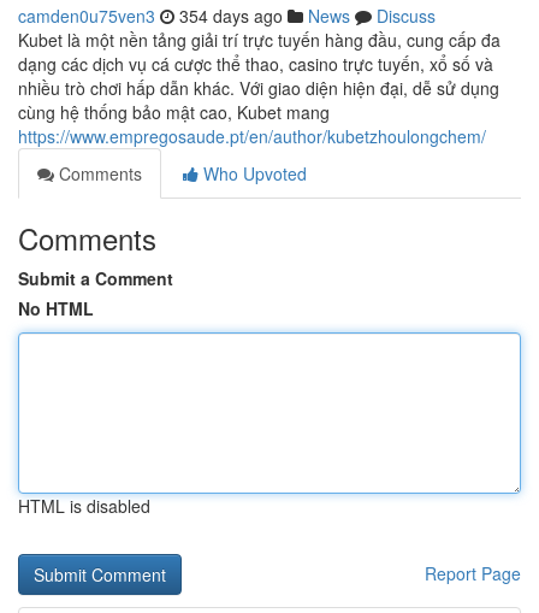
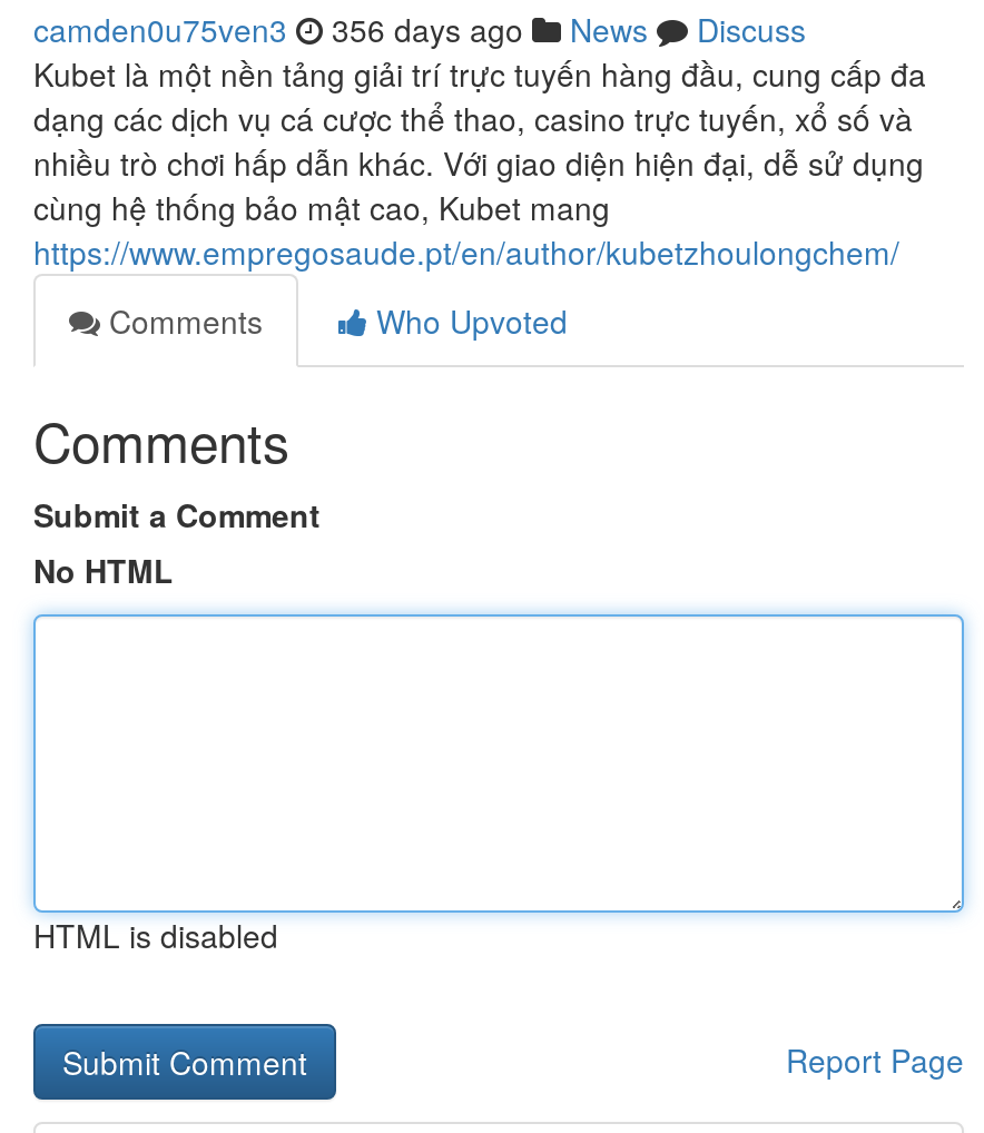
- camden0u75ven3 354 days ago News Discuss
+ camden0u75ven3 356 days ago News Discuss
